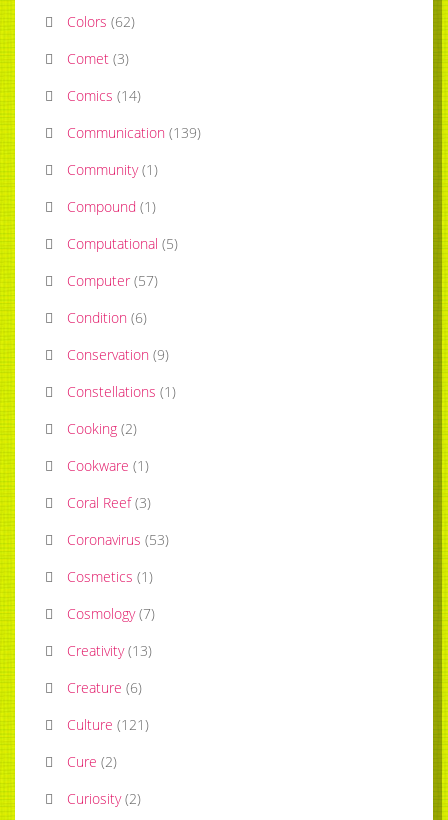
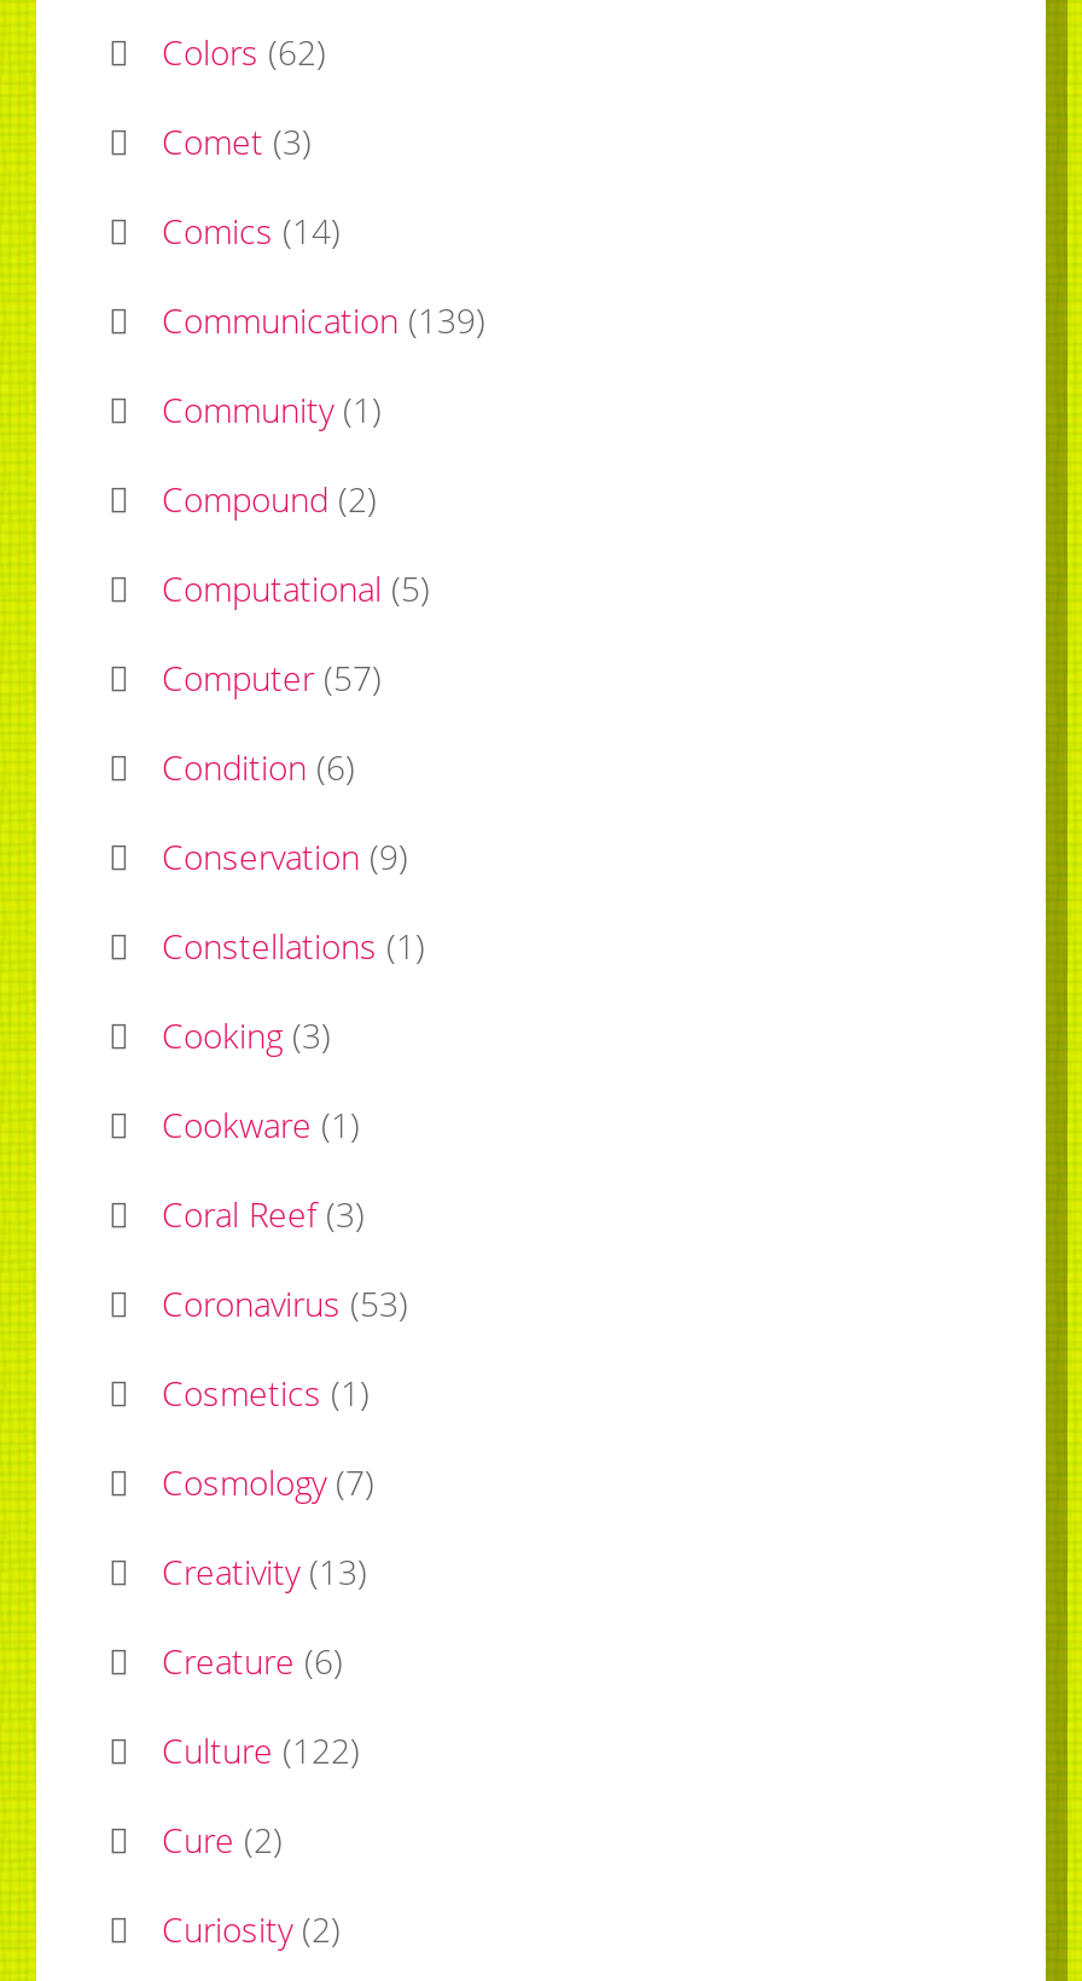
- Compound (1)
+ Compound (2)

- Cooking (2)
+ Cooking (3)

- Culture (121)
+ Culture (122)
